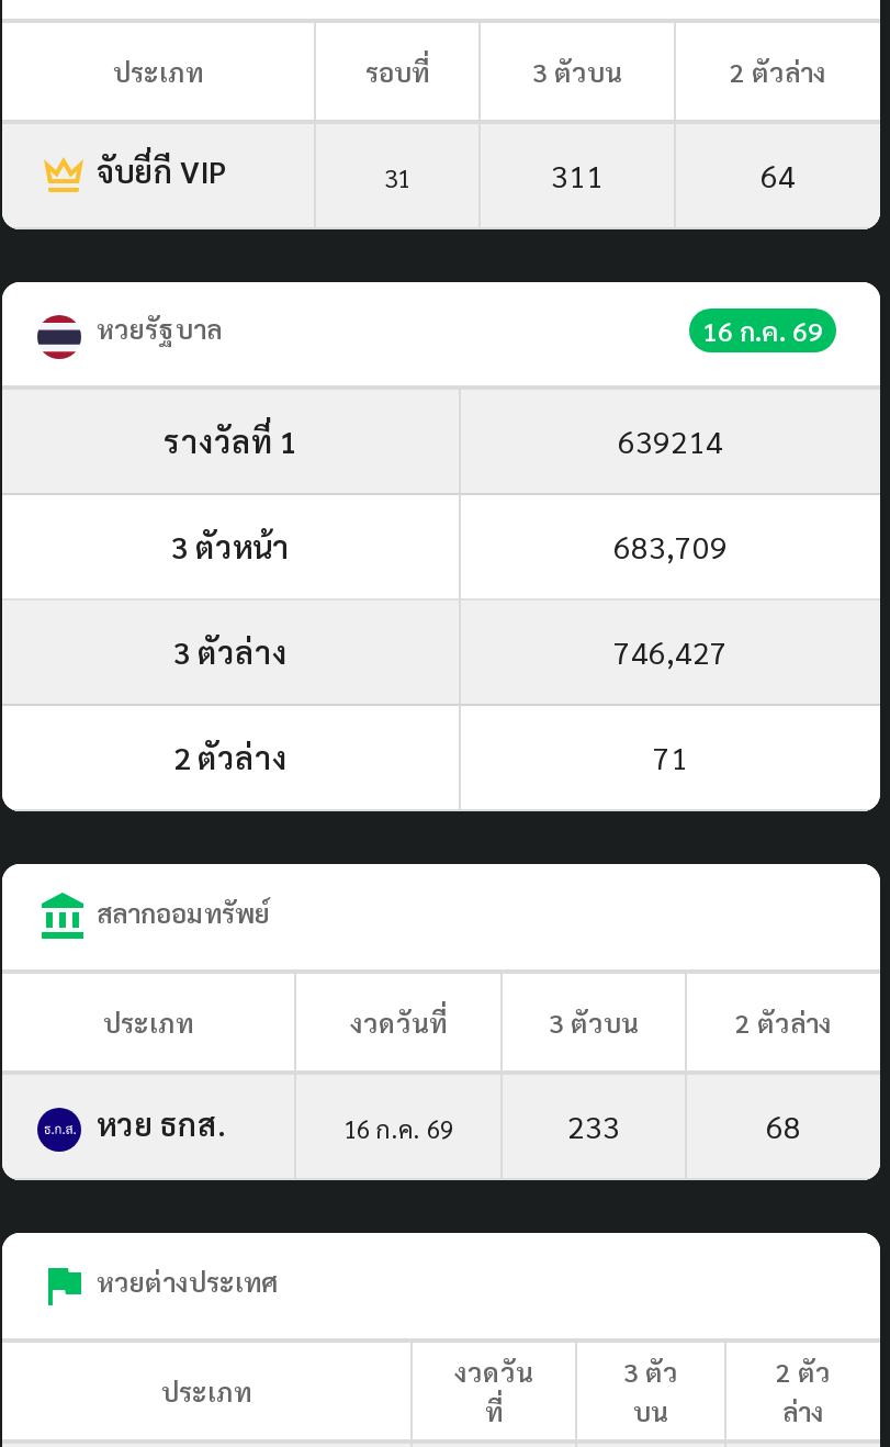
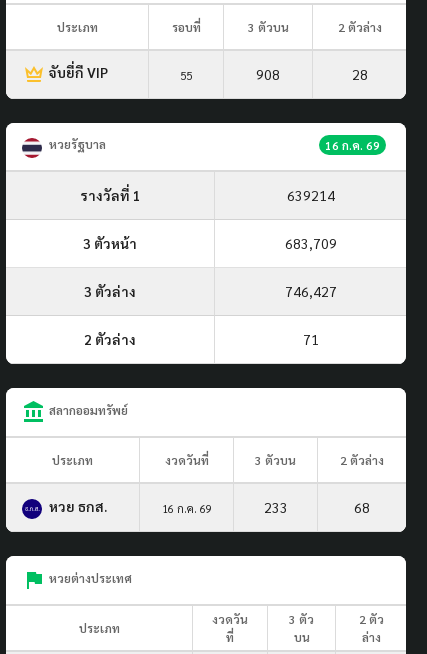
- 31
+ 55

- 311
+ 908

- 64
+ 28
